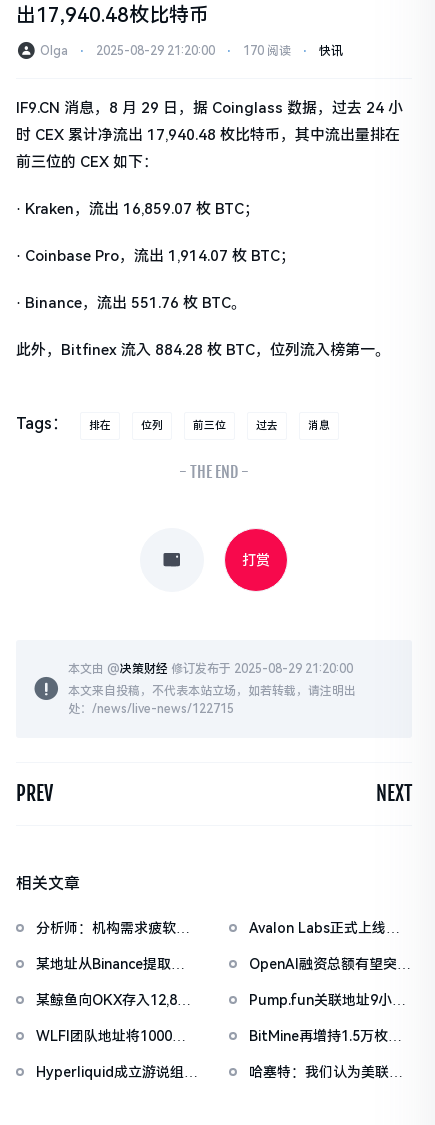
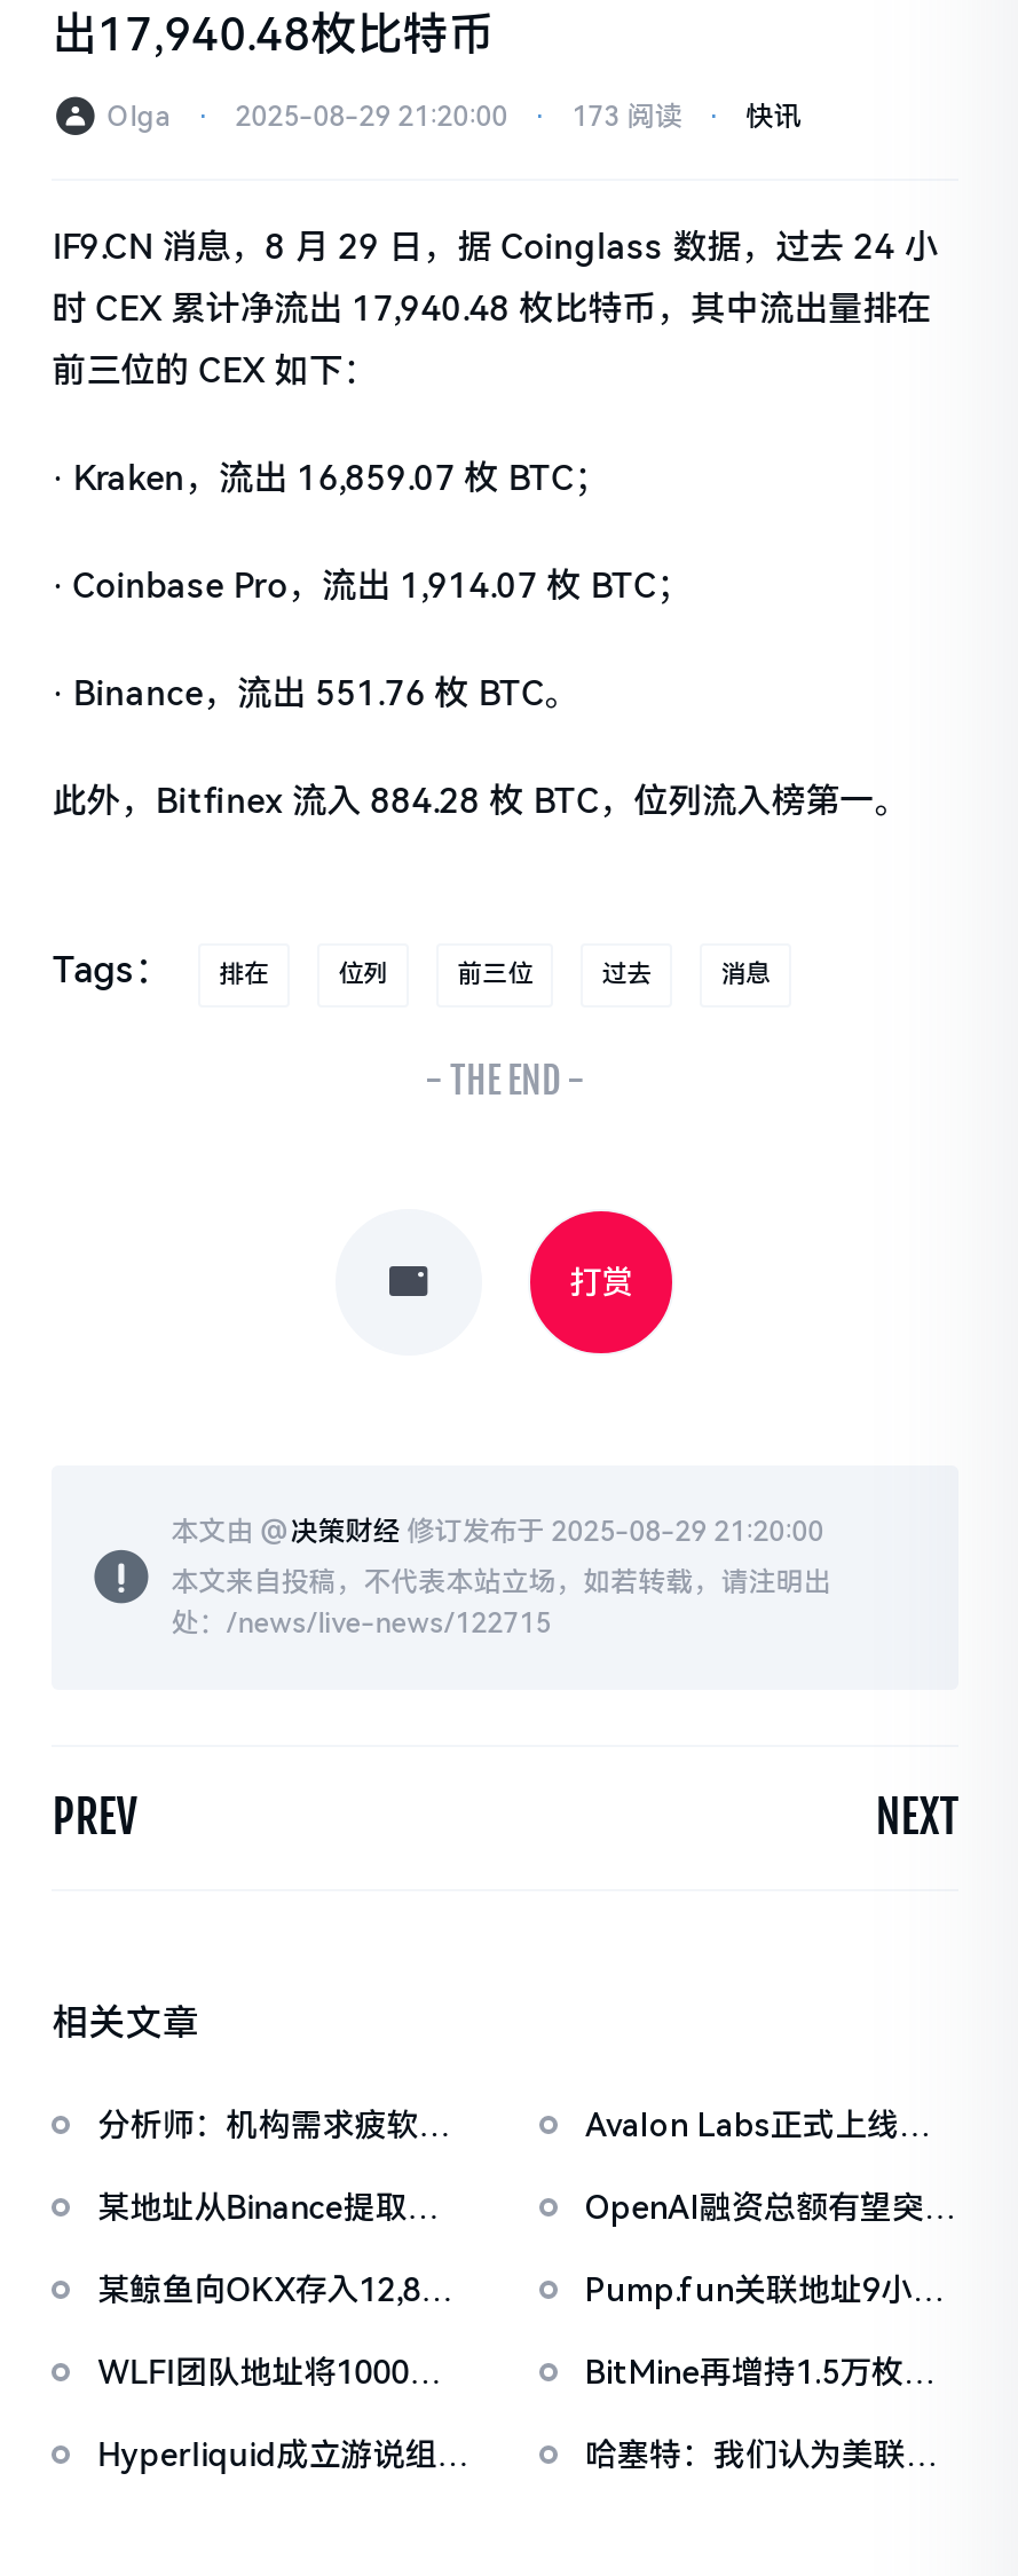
- 170 阅读
+ 173 阅读
